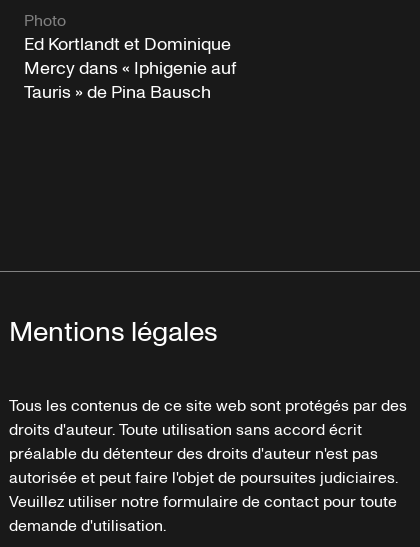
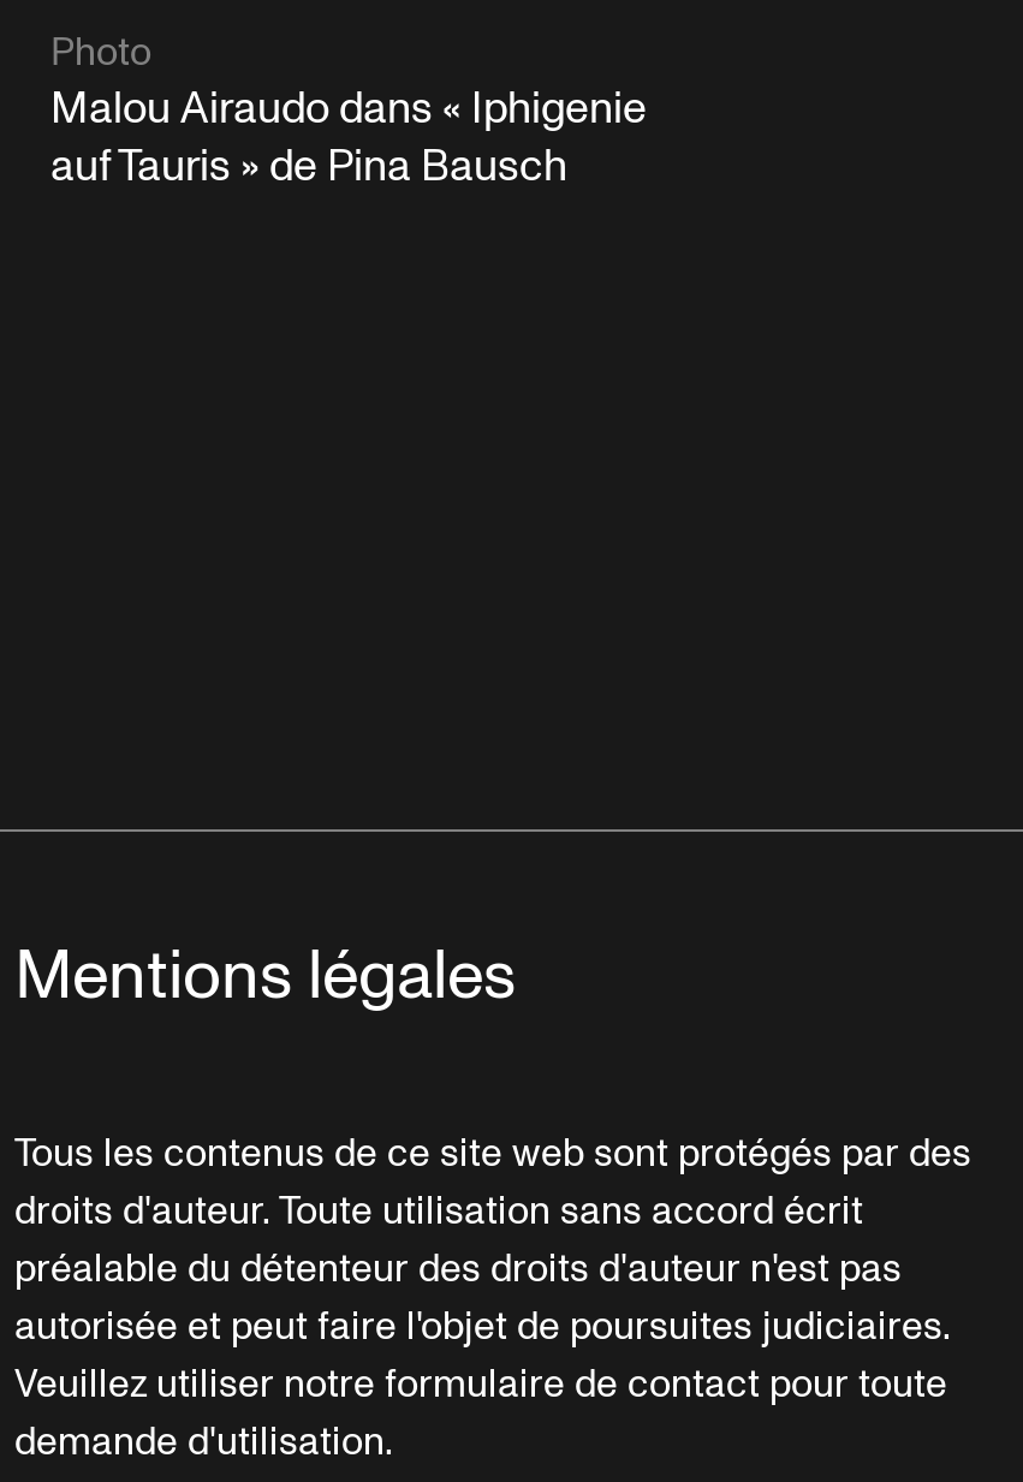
- Ed Kortlandt et Dominique
- Mercy dans « Iphigenie auf
- Tauris » de Pina Bausch
+ Malou Airaudo dans « Iphigenie
+ auf Tauris » de Pina Bausch
